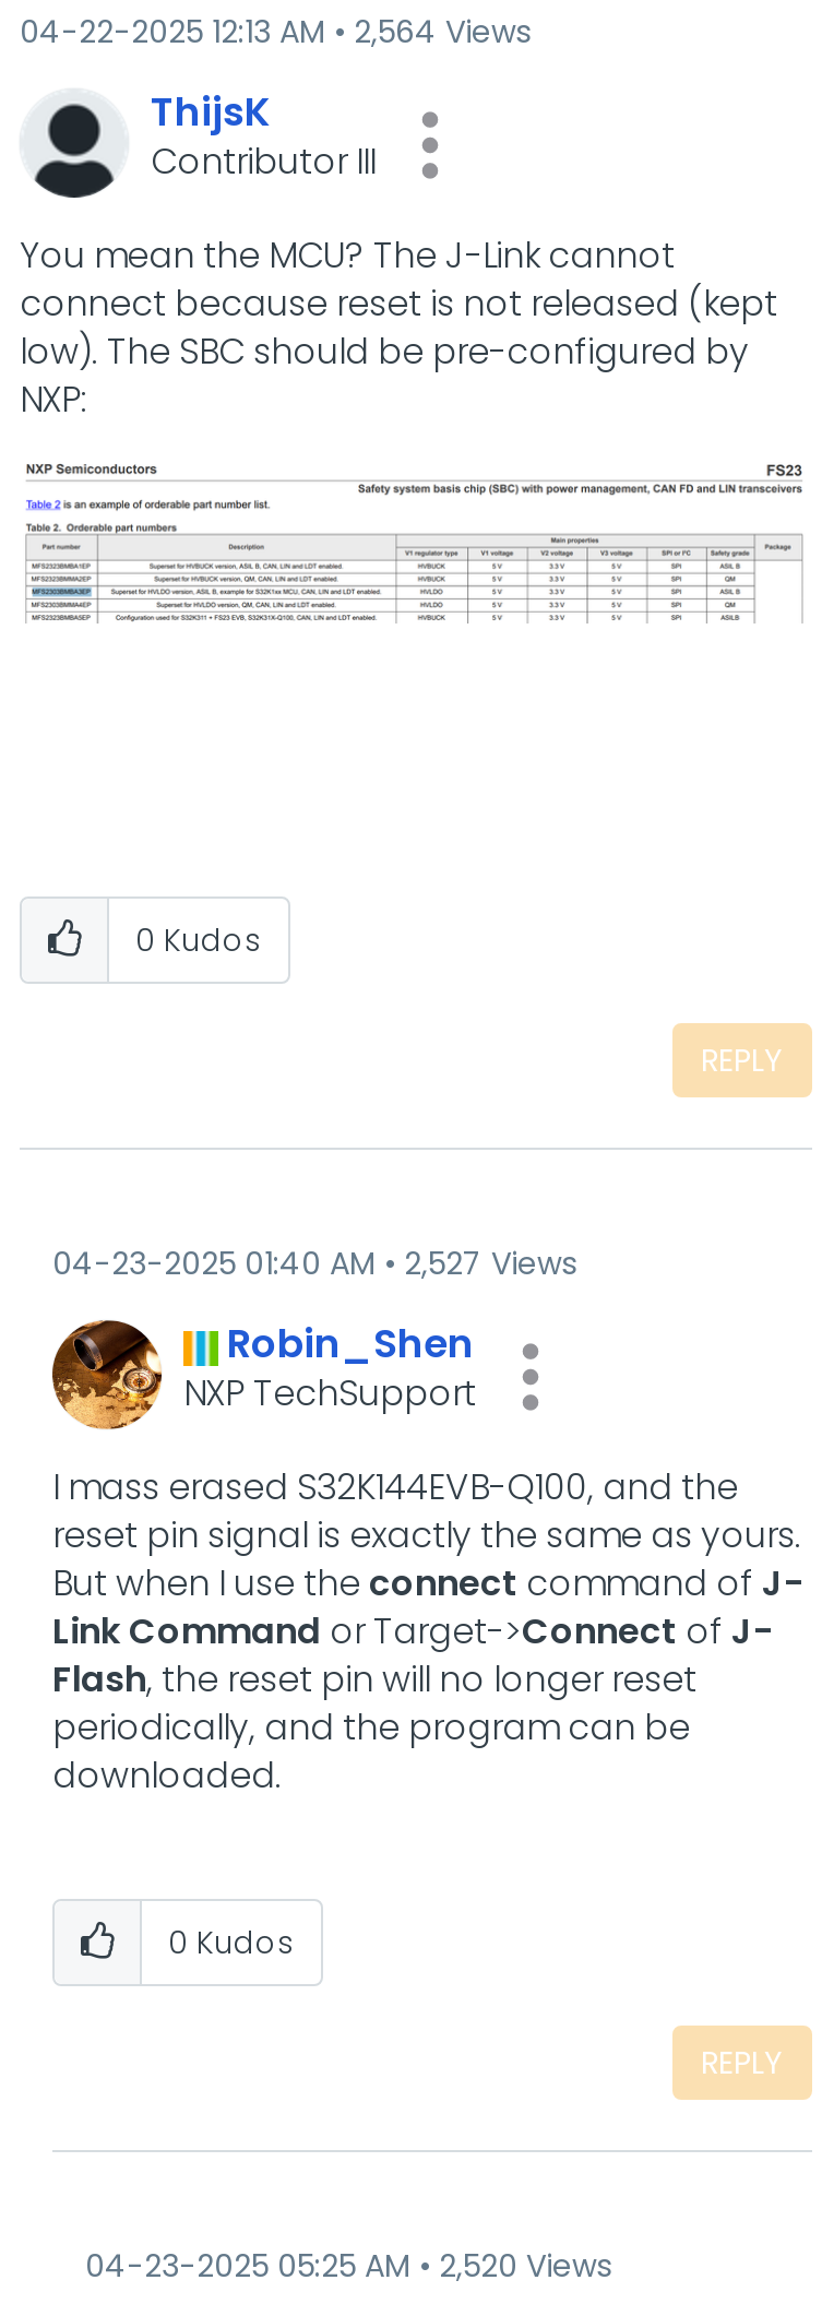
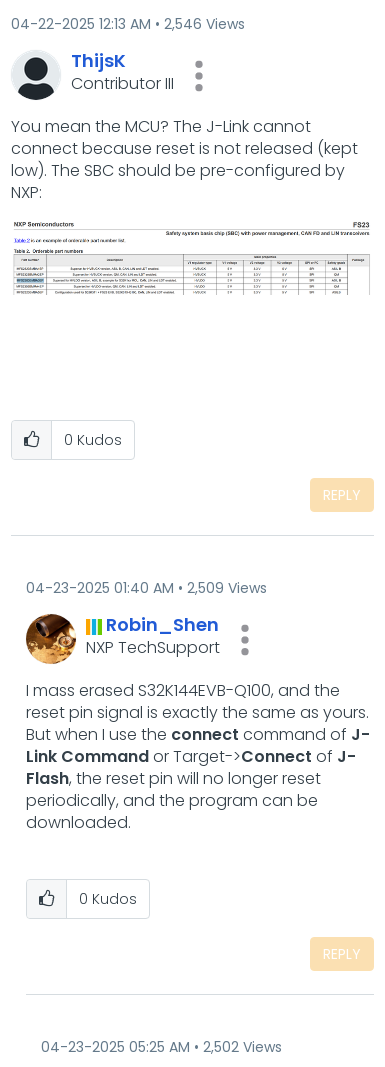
- 04-22-2025 12:13 AM 2,564 Views
+ 04-22-2025 12:13 AM 2,546 Views

- 04-23-2025 01:40 AM 2,527 Views
+ 04-23-2025 01:40 AM 2,509 Views

- 04-23-2025 05:25 AM 2,520 Views
+ 04-23-2025 05:25 AM 2,502 Views
